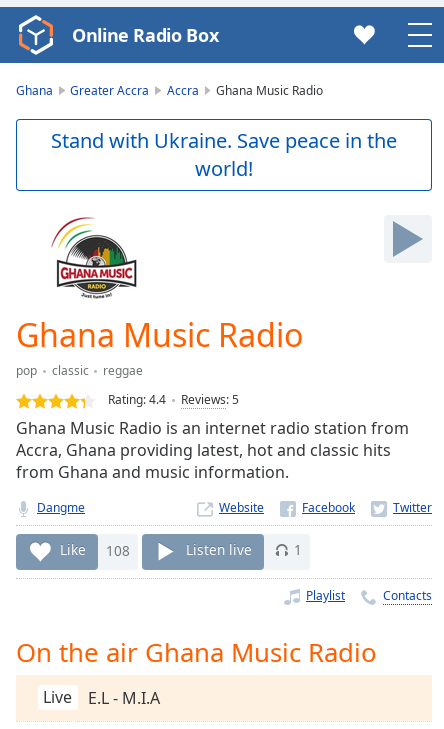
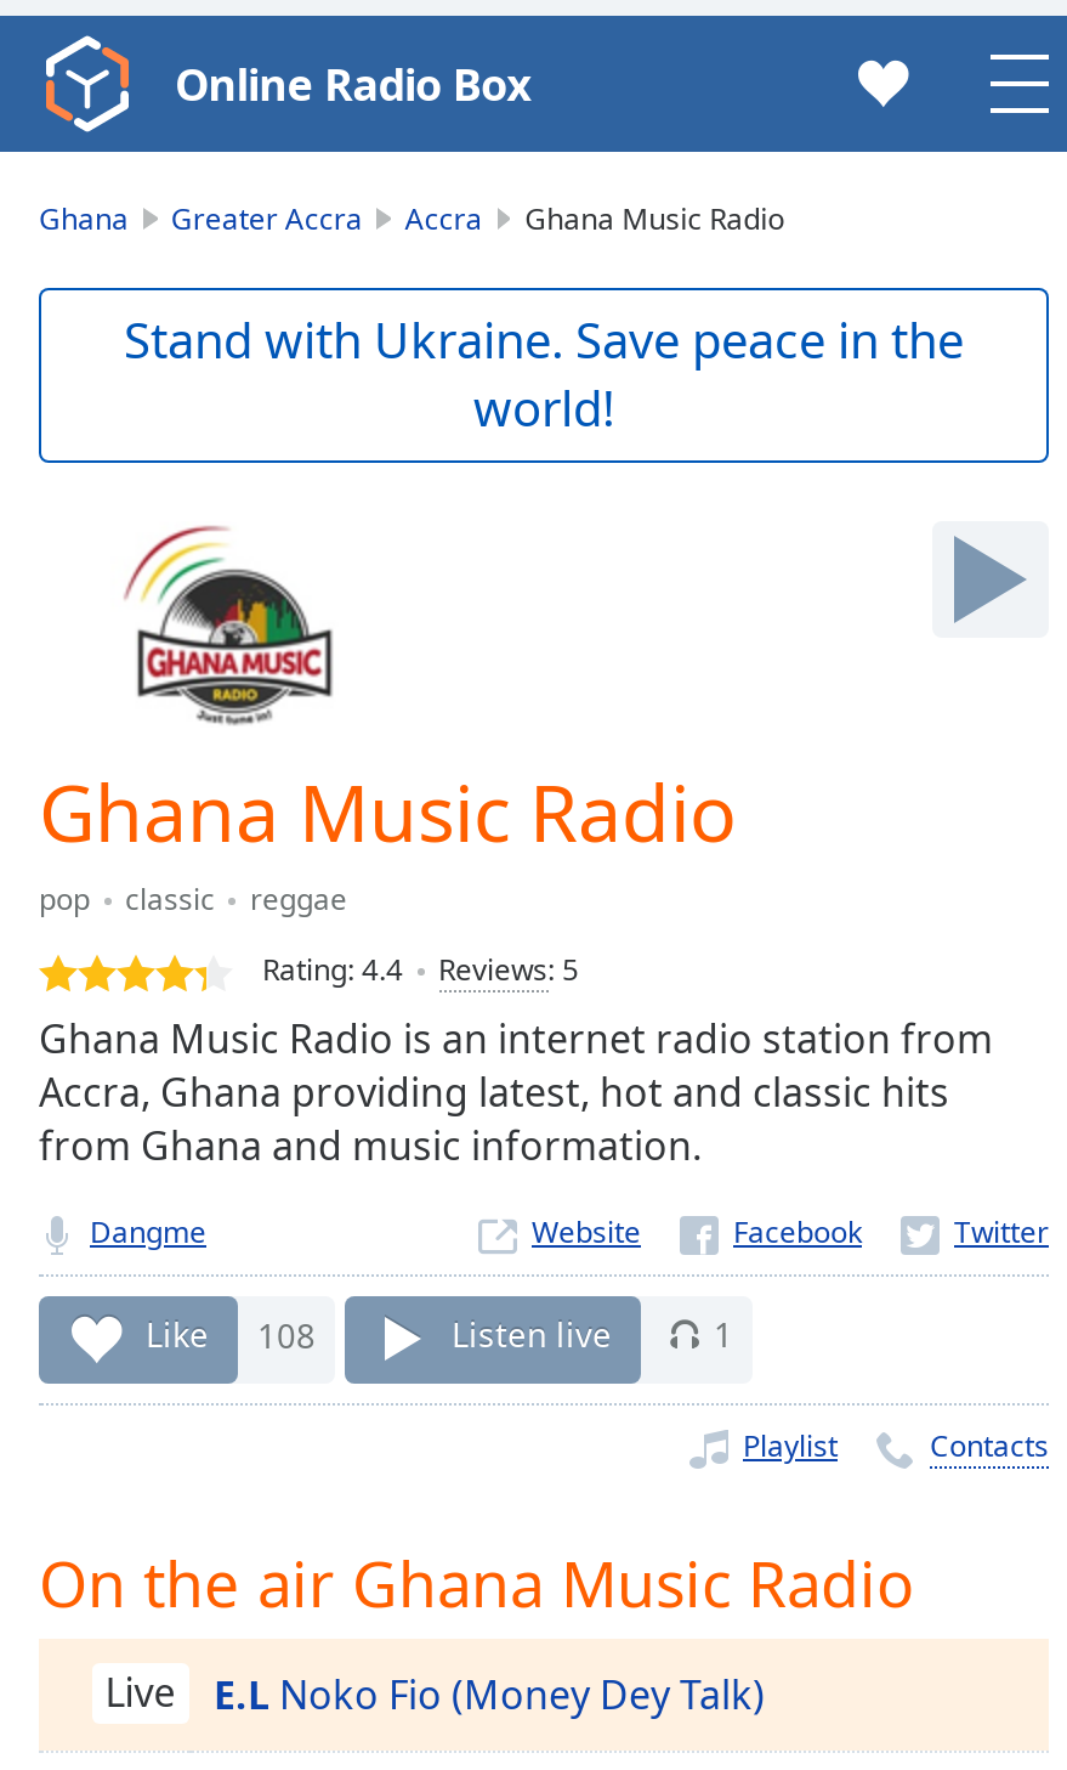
- E.L - M.I.A
+ E.L Noko Fio (Money Dey Talk)
